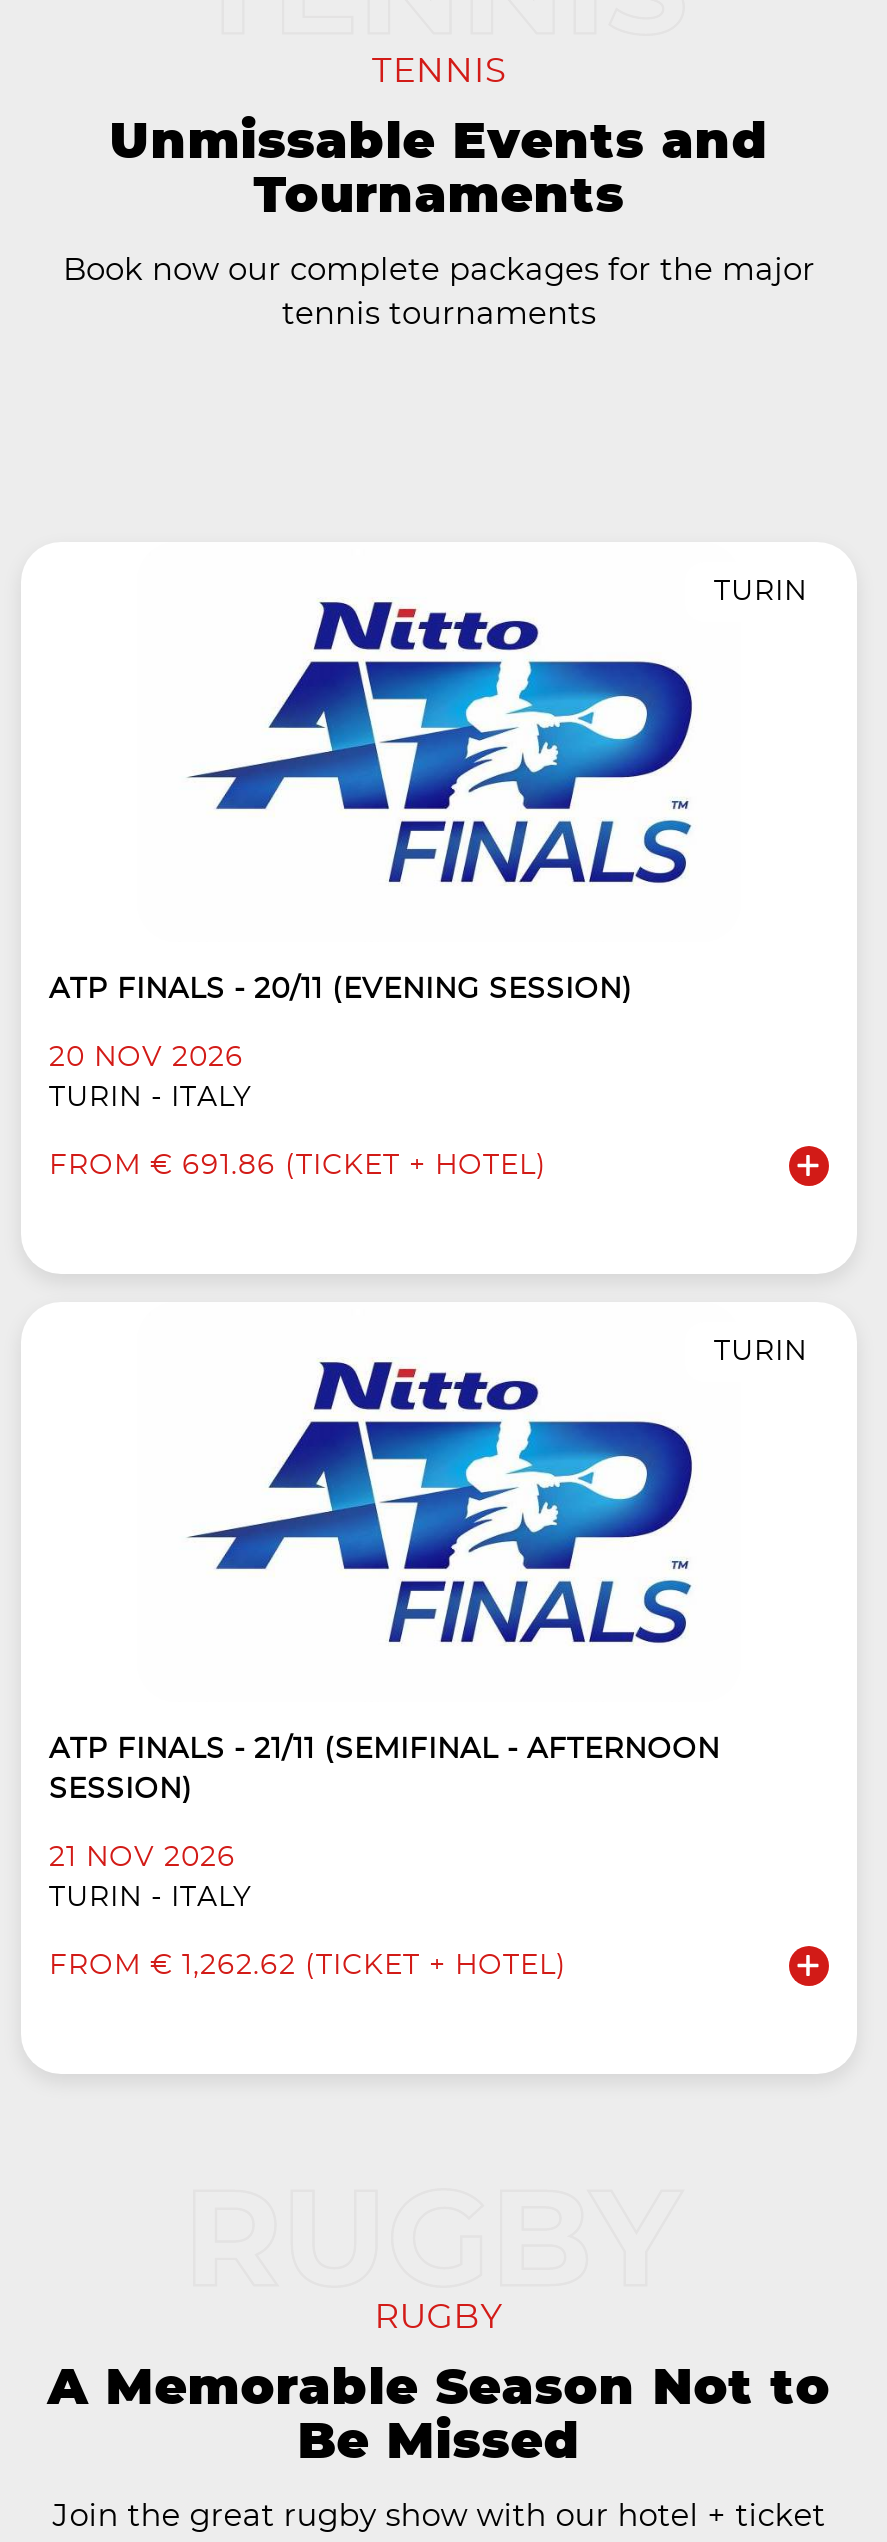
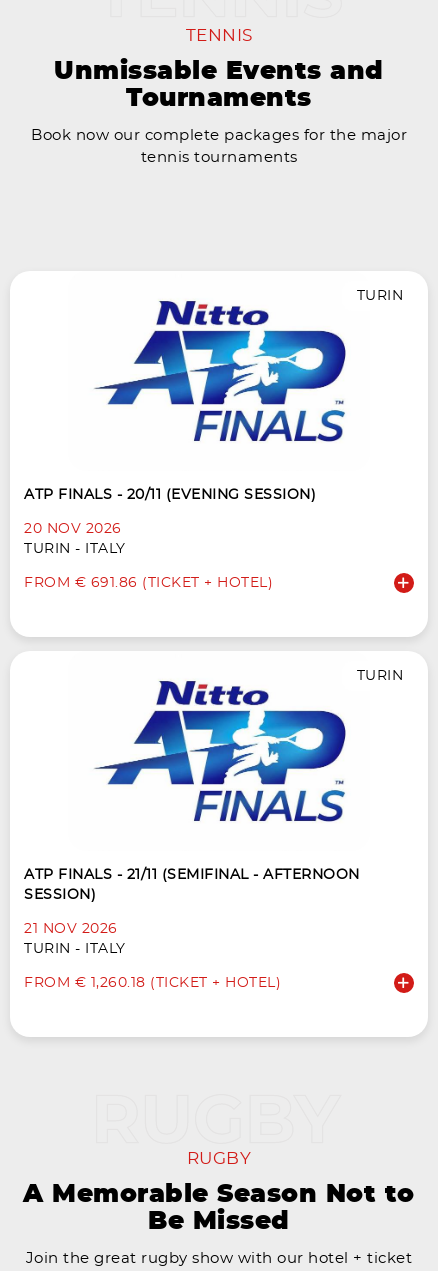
- FROM € 1,262.62 (TICKET + HOTEL)
+ FROM € 1,260.18 (TICKET + HOTEL)
